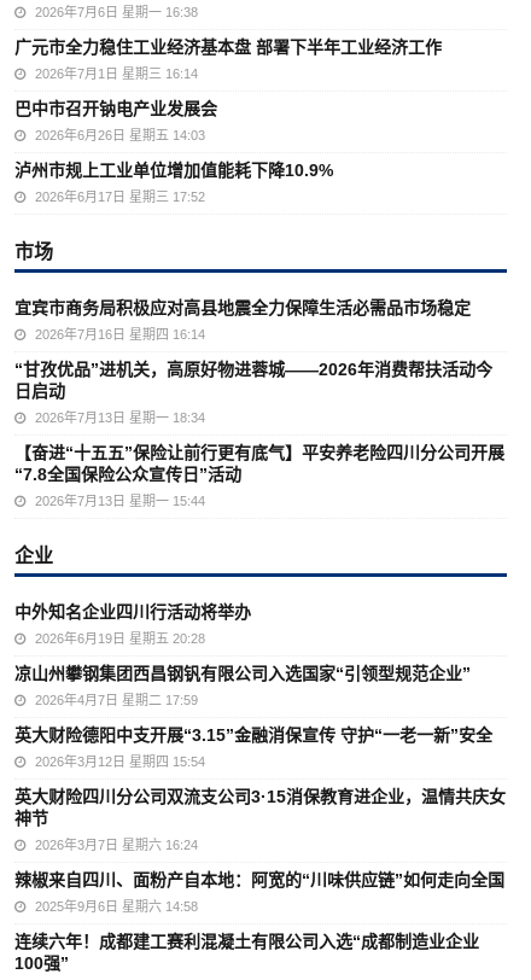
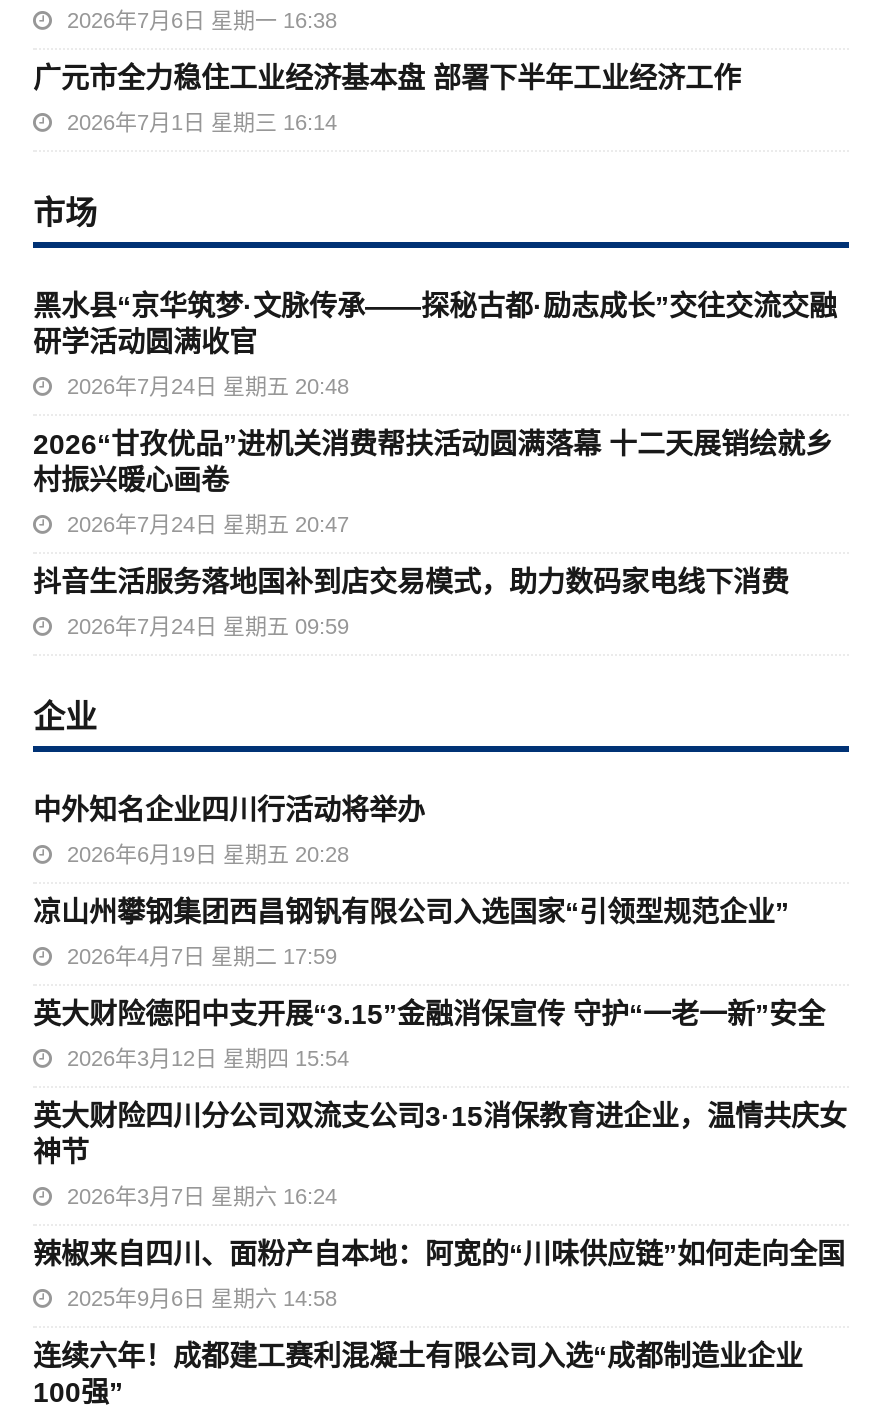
- 巴中市召开钠电产业发展会
- 2026年6月26日 星期五 14:03
- 泸州市规上工业单位增加值能耗下降10.9%
- 2026年6月17日 星期三 17:52

- 宜宾市商务局积极应对高县地震全力保障生活必需品市场稳定
+ 黑水县“京华筑梦·文脉传承——探秘古都·励志成长”交往交流交融
+ 研学活动圆满收官

- 2026年7月16日 星期四 16:14
+ 2026年7月24日 星期五 20:48

- “甘孜优品”进机关，高原好物进蓉城——2026年消费帮扶活动今
- 日启动
+ 2026“甘孜优品”进机关消费帮扶活动圆满落幕 十二天展销绘就乡
+ 村振兴暖心画卷

- 2026年7月13日 星期一 18:34
+ 2026年7月24日 星期五 20:47

- 【奋进“十五五”保险让前行更有底气】平安养老险四川分公司开展
- “7.8全国保险公众宣传日”活动
+ 抖音生活服务落地国补到店交易模式，助力数码家电线下消费

- 2026年7月13日 星期一 15:44
+ 2026年7月24日 星期五 09:59
